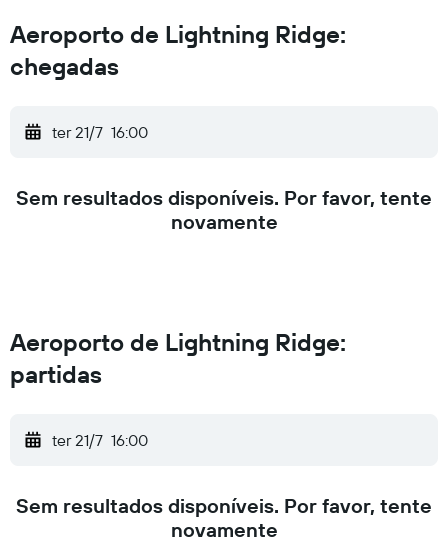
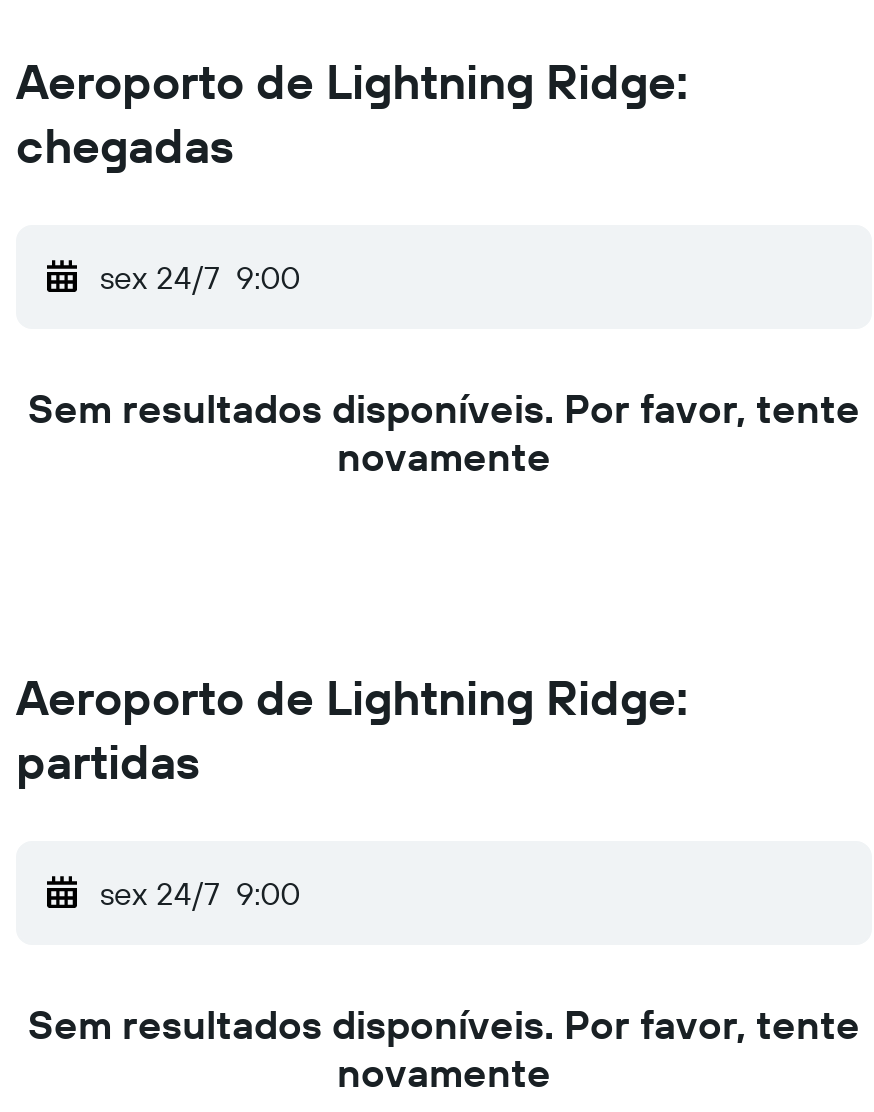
- ter 21/7 16:00
+ sex 24/7 9:00

- ter 21/7 16:00
+ sex 24/7 9:00
